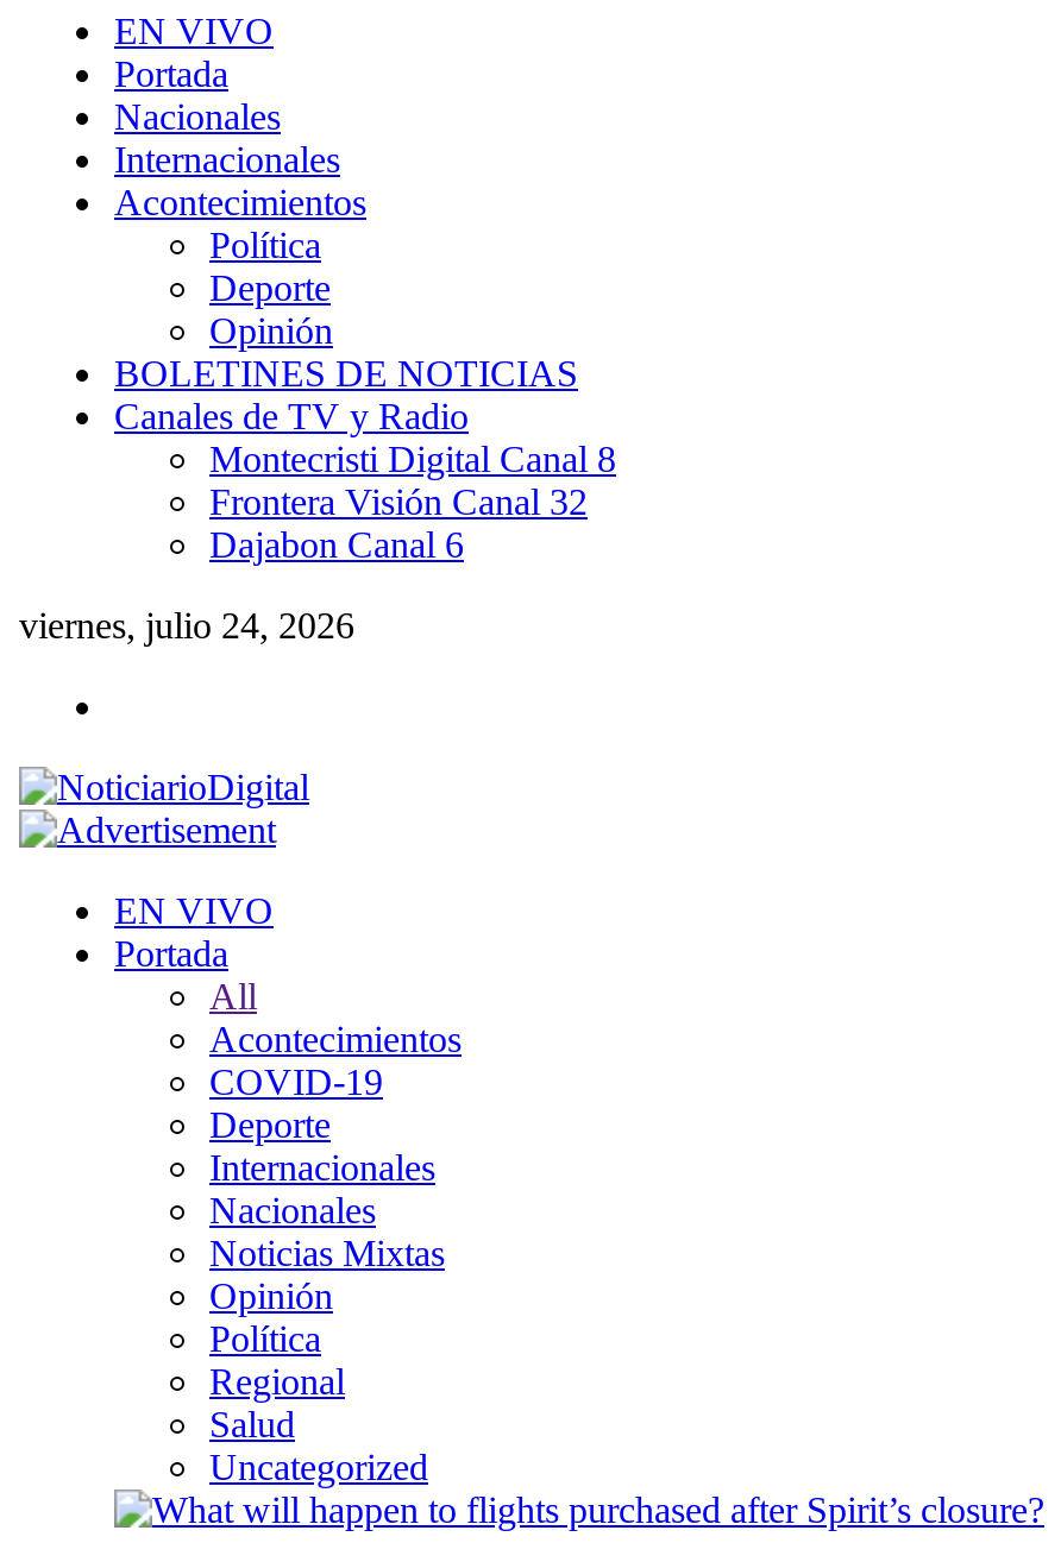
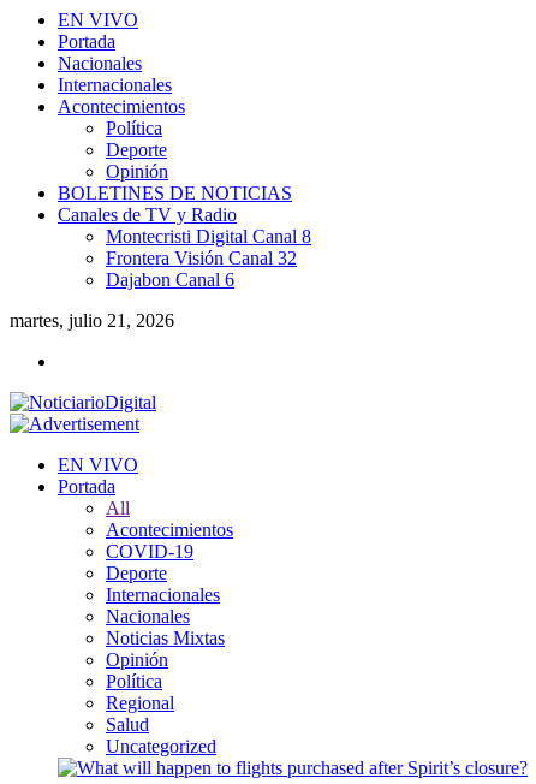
- viernes, julio 24, 2026
+ martes, julio 21, 2026
